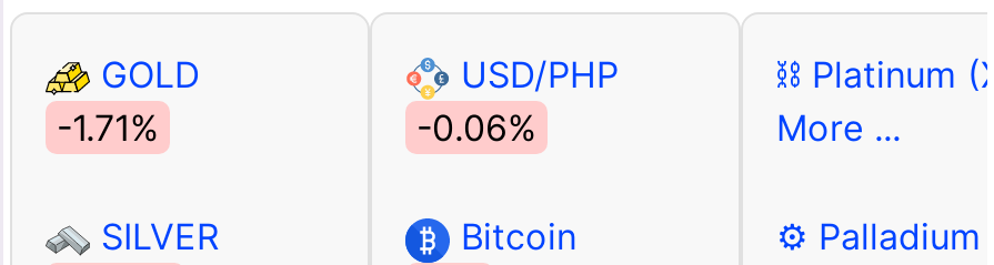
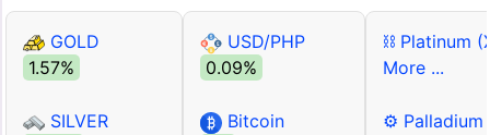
- -1.71%
+ 1.57%

- -0.06%
+ 0.09%
